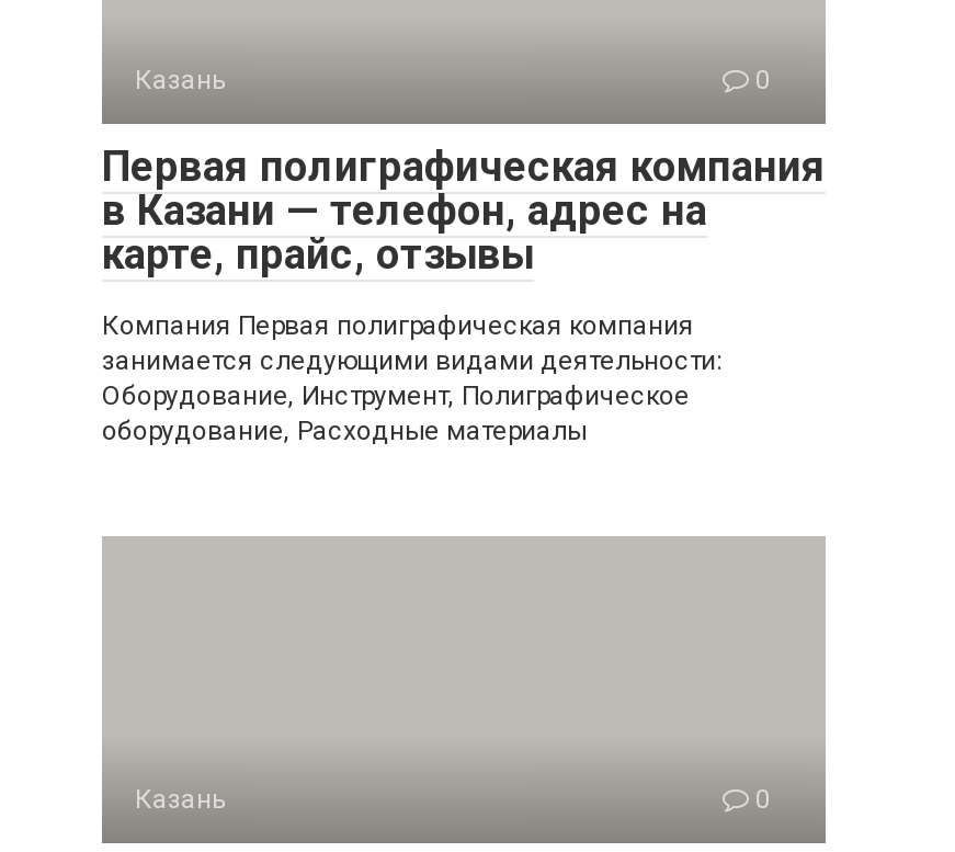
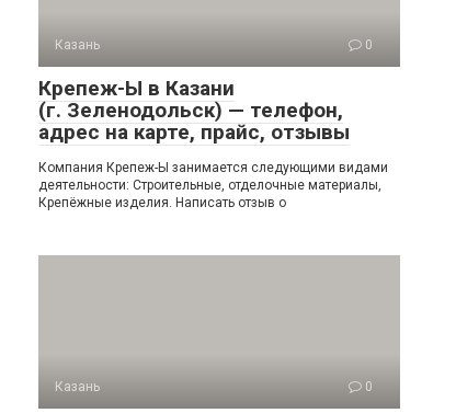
- Первая полиграфическая компания
- в Казани — телефон, адрес на
- карте, прайс, отзывы
+ Крепеж-Ы в Казани
+ (г. Зеленодольск) — телефон,
+ адрес на карте, прайс, отзывы

- Компания Первая полиграфическая компания
- занимается следующими видами деятельности:
- Оборудование, Инструмент, Полиграфическое
- оборудование, Расходные материалы
+ Компания Крепеж-Ы занимается следующими видами
+ деятельности: Строительные, отделочные материалы,
+ Крепёжные изделия. Написать отзыв о
